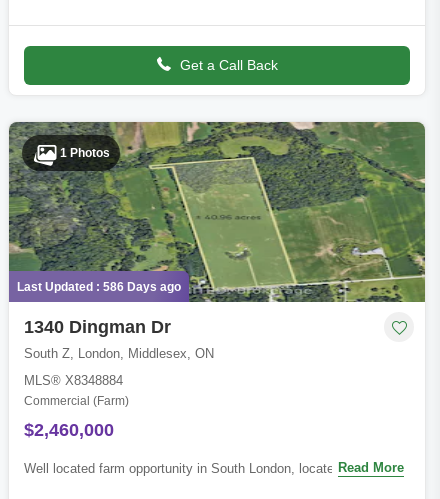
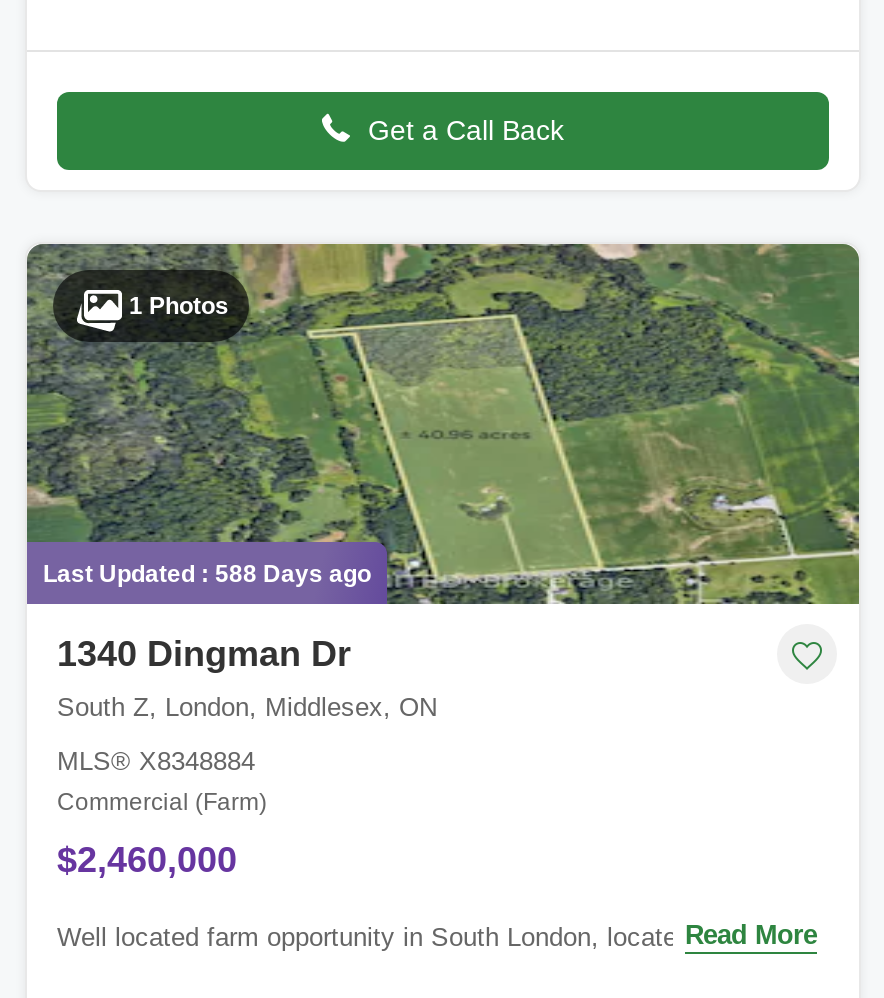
- Last Updated : 586 Days ago
+ Last Updated : 588 Days ago
